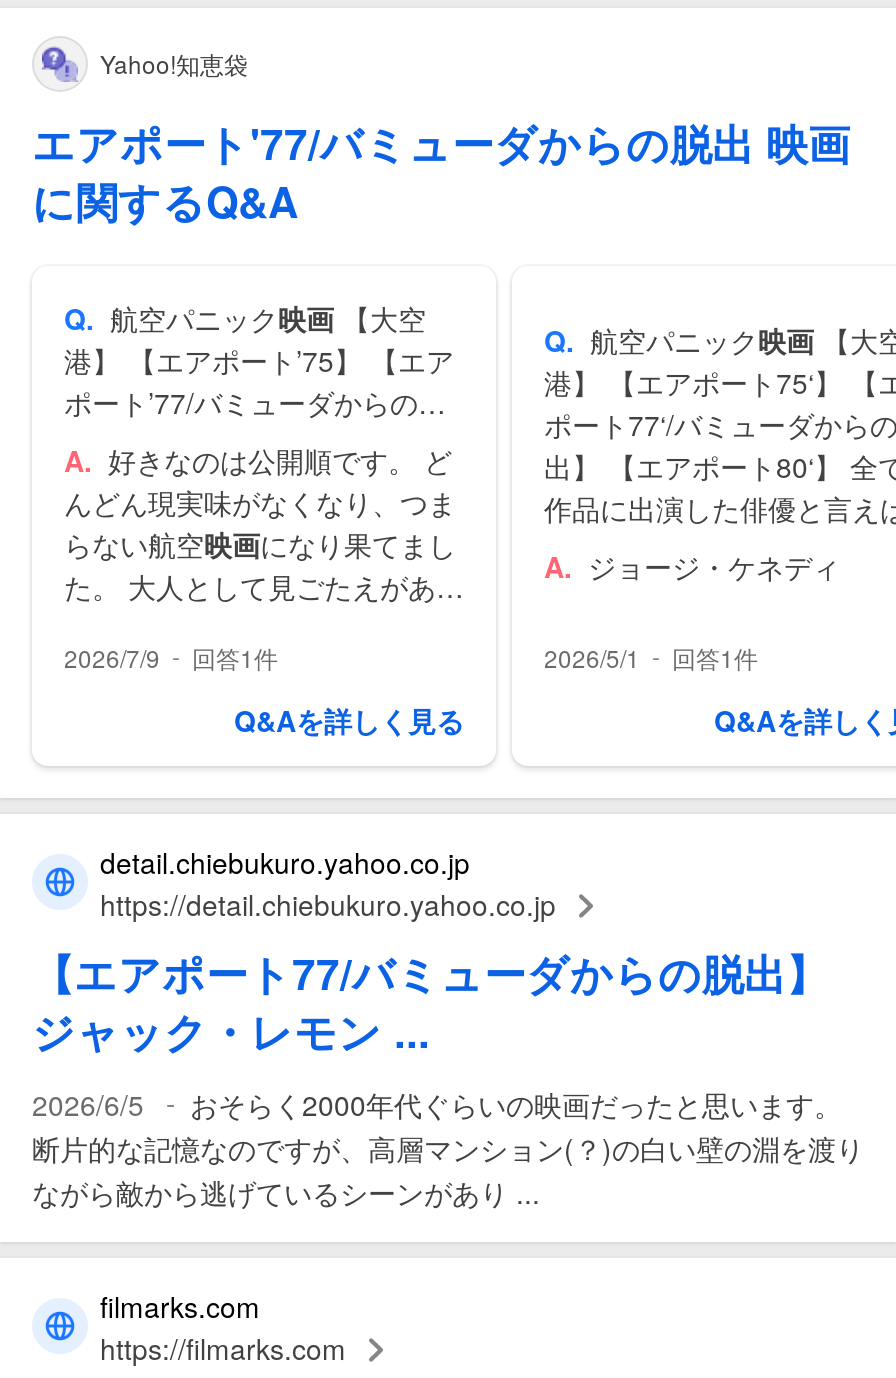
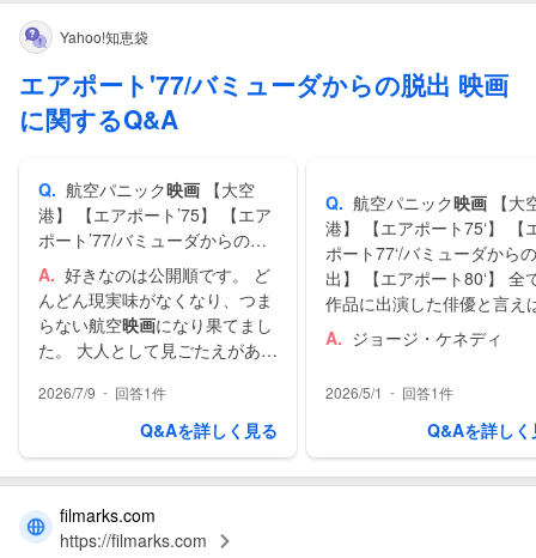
- detail.chiebukuro.yahoo.co.jp
- https://detail.chiebukuro.yahoo.co.jp
- 【エアポート77/バミューダからの脱出】
- ジャック・レモン ...
- 2026/6/5 - おそらく2000年代ぐらいの映画だったと思います。
- 断片的な記憶なのですが、高層マンション(？)の白い壁の淵を渡り
- ながら敵から逃げているシーンがあり ...
